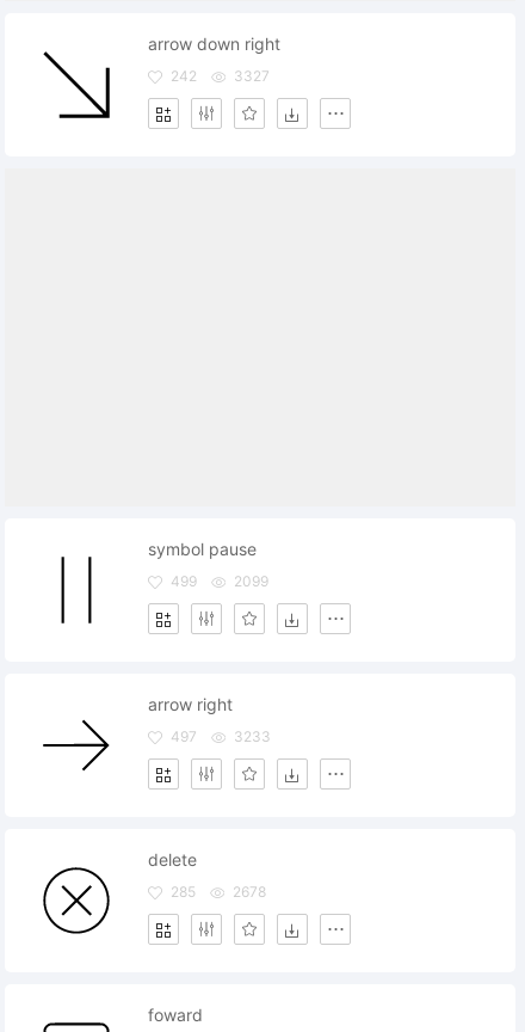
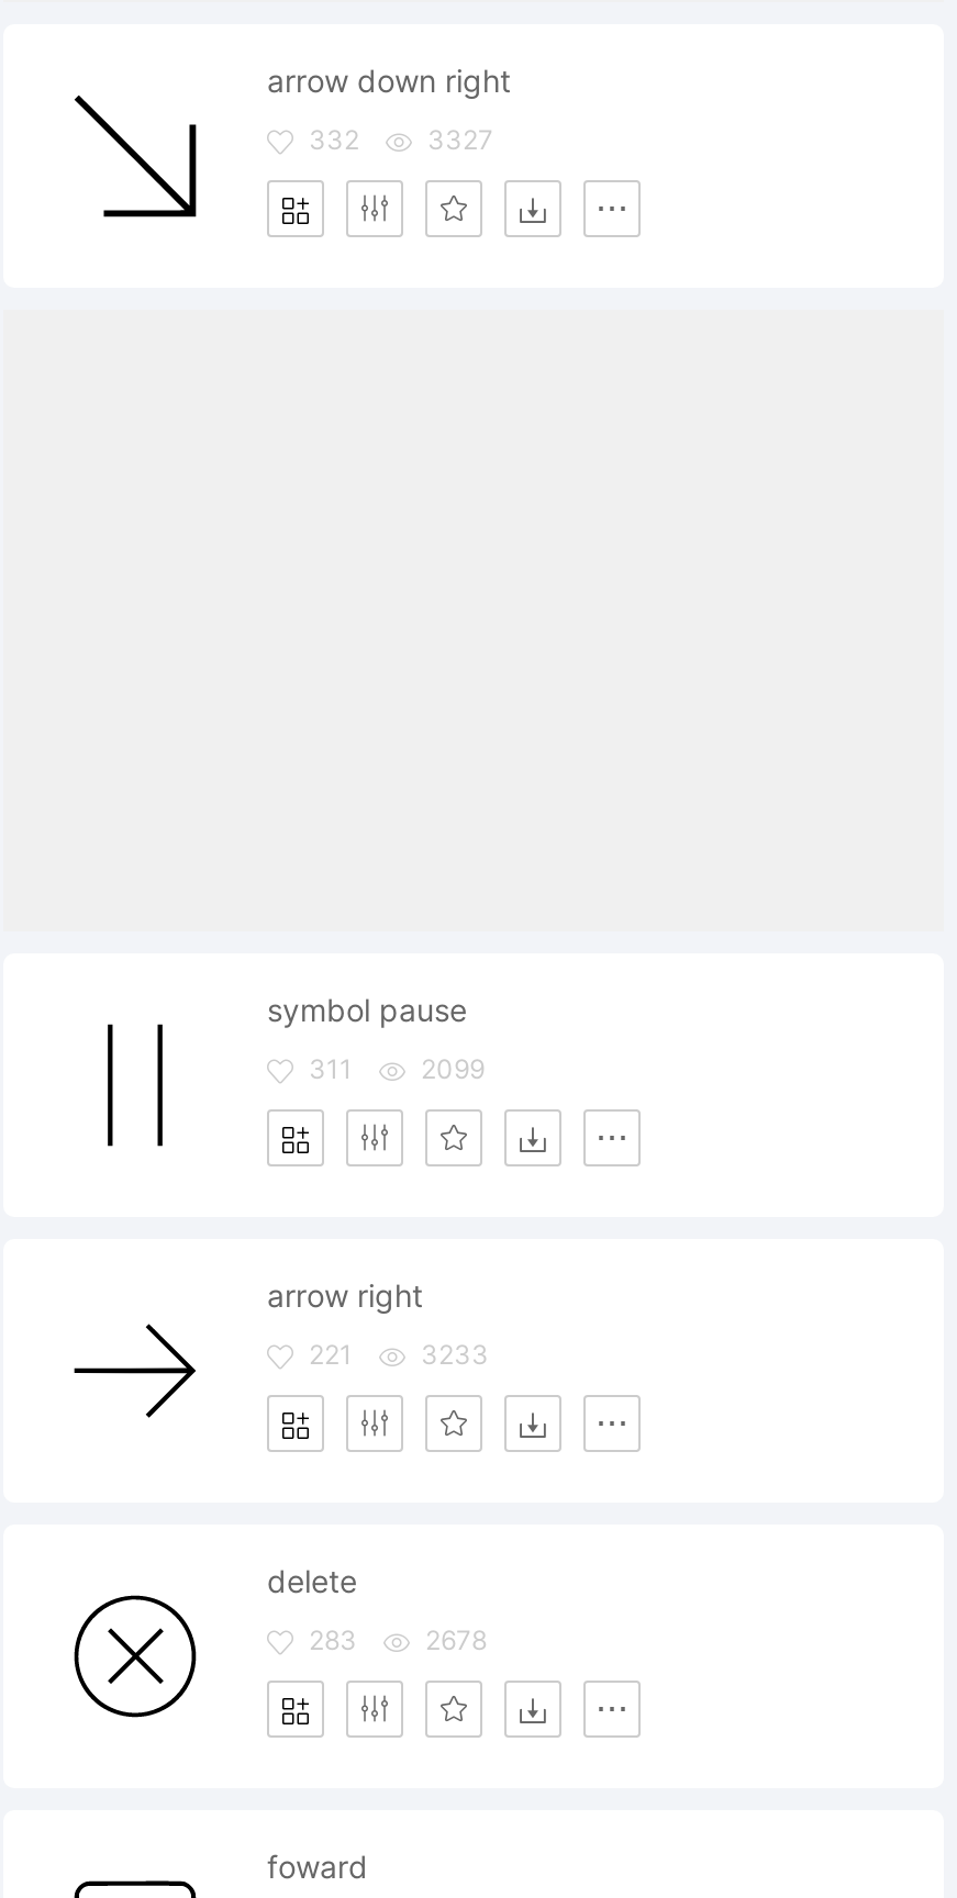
- 242
+ 332

- 499
+ 311

- 497
+ 221

- 285
+ 283
